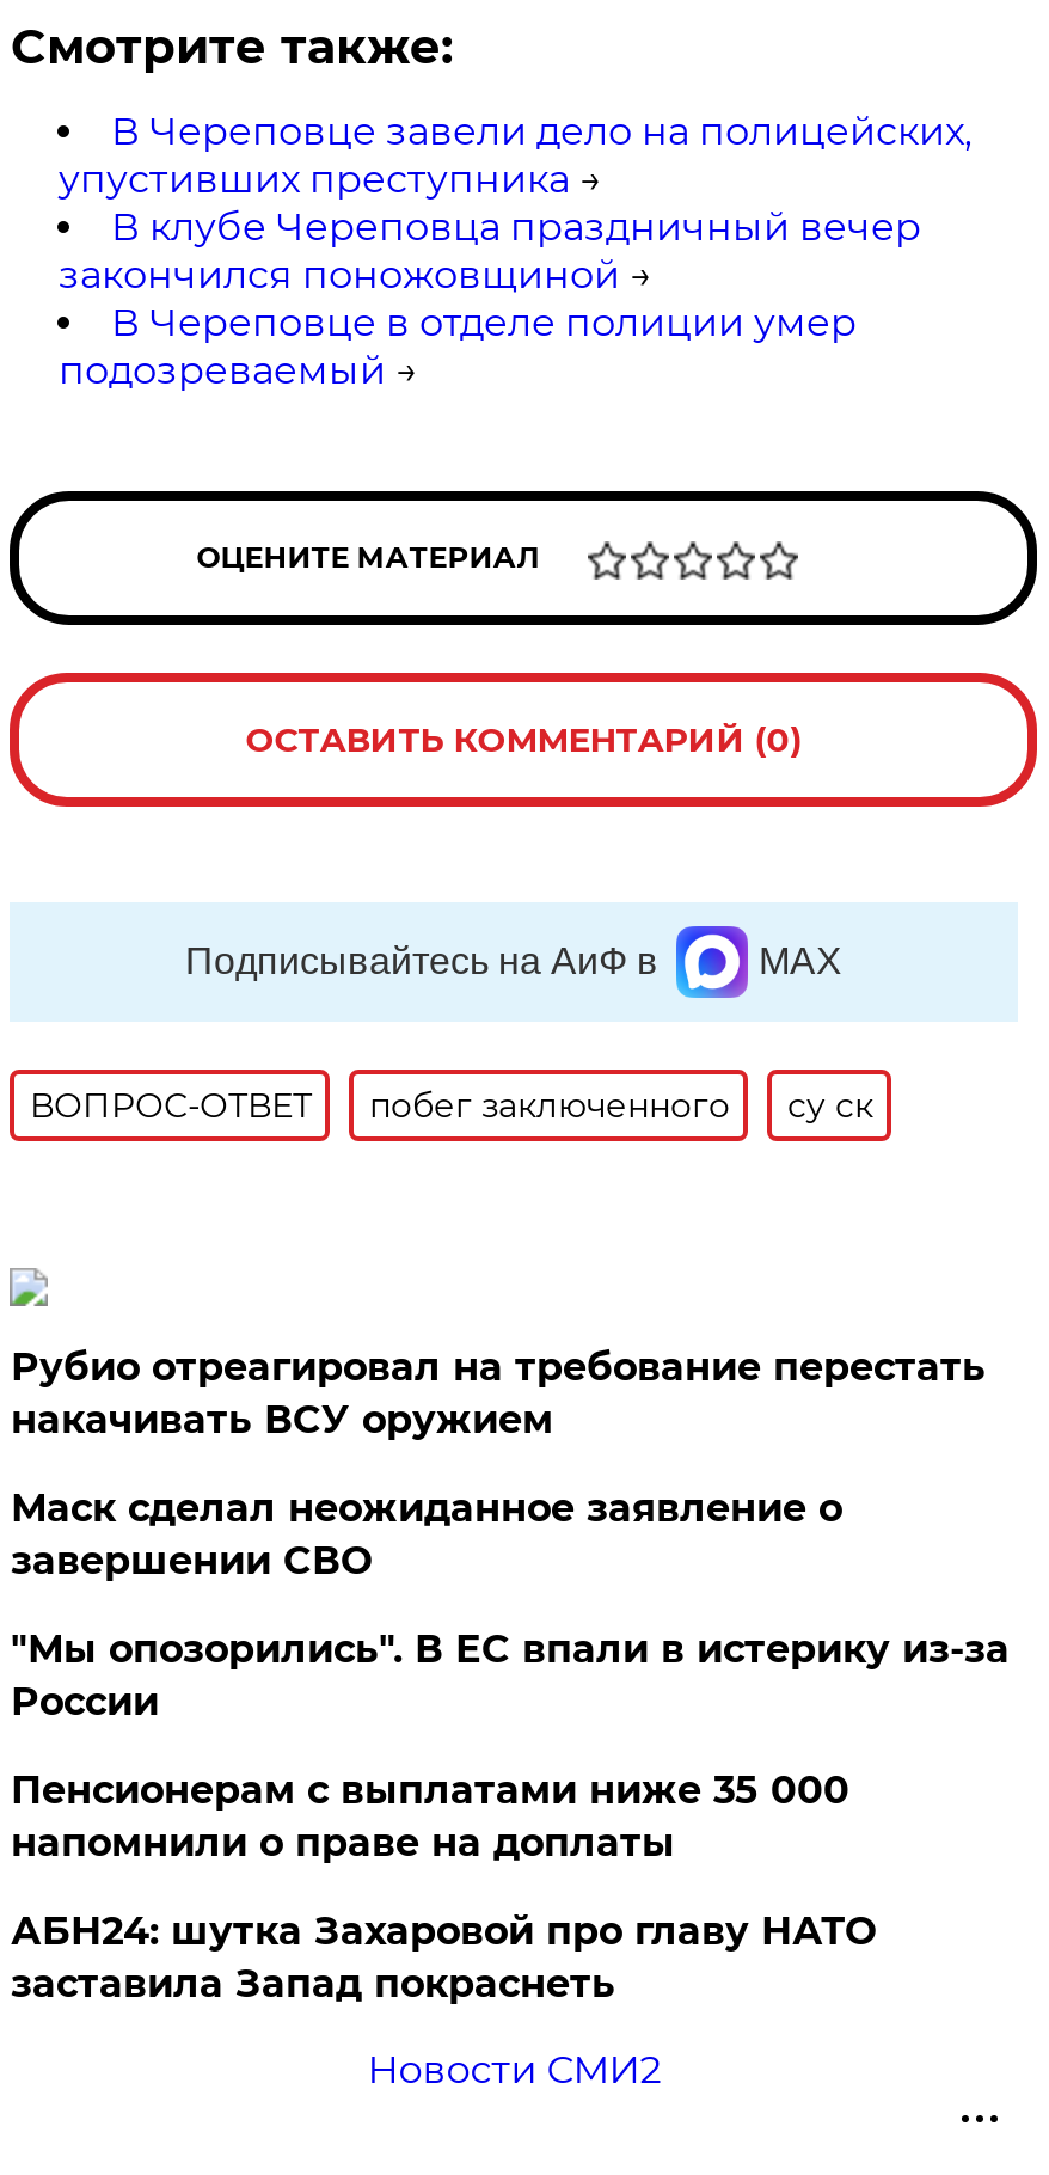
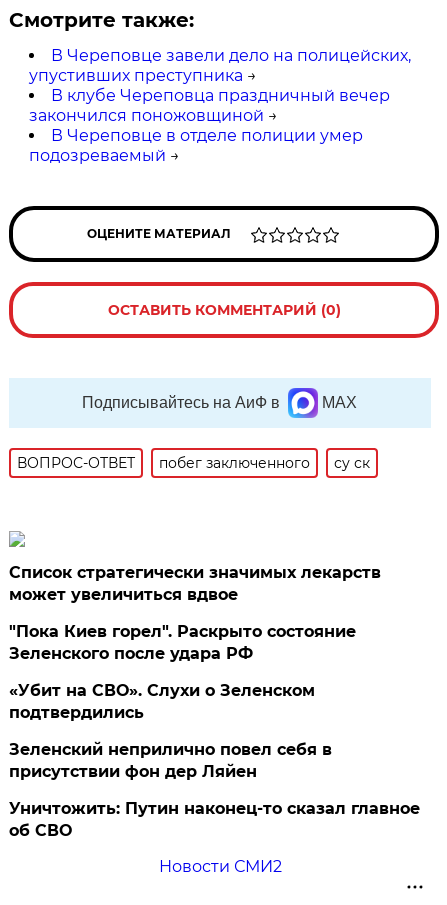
- Рубио отреагировал на требование перестать
- накачивать ВСУ оружием
+ Список стратегически значимых лекарств
+ может увеличиться вдвое

- Маск сделал неожиданное заявление о
- завершении СВО
+ "Пока Киев горел". Раскрыто состояние
+ Зеленского после удара РФ

- "Мы опозорились". В ЕС впали в истерику из-за
- России
+ «Убит на СВО». Слухи о Зеленском
+ подтвердились

- Пенсионерам с выплатами ниже 35 000
- напомнили о праве на доплаты
+ Зеленский неприлично повел cебя в
+ присутствии фон дер Ляйен

- АБН24: шутка Захаровой про главу НАТО
- заставила Запад покраснеть
+ Уничтожить: Путин наконец-то сказал главное
+ об СВО
